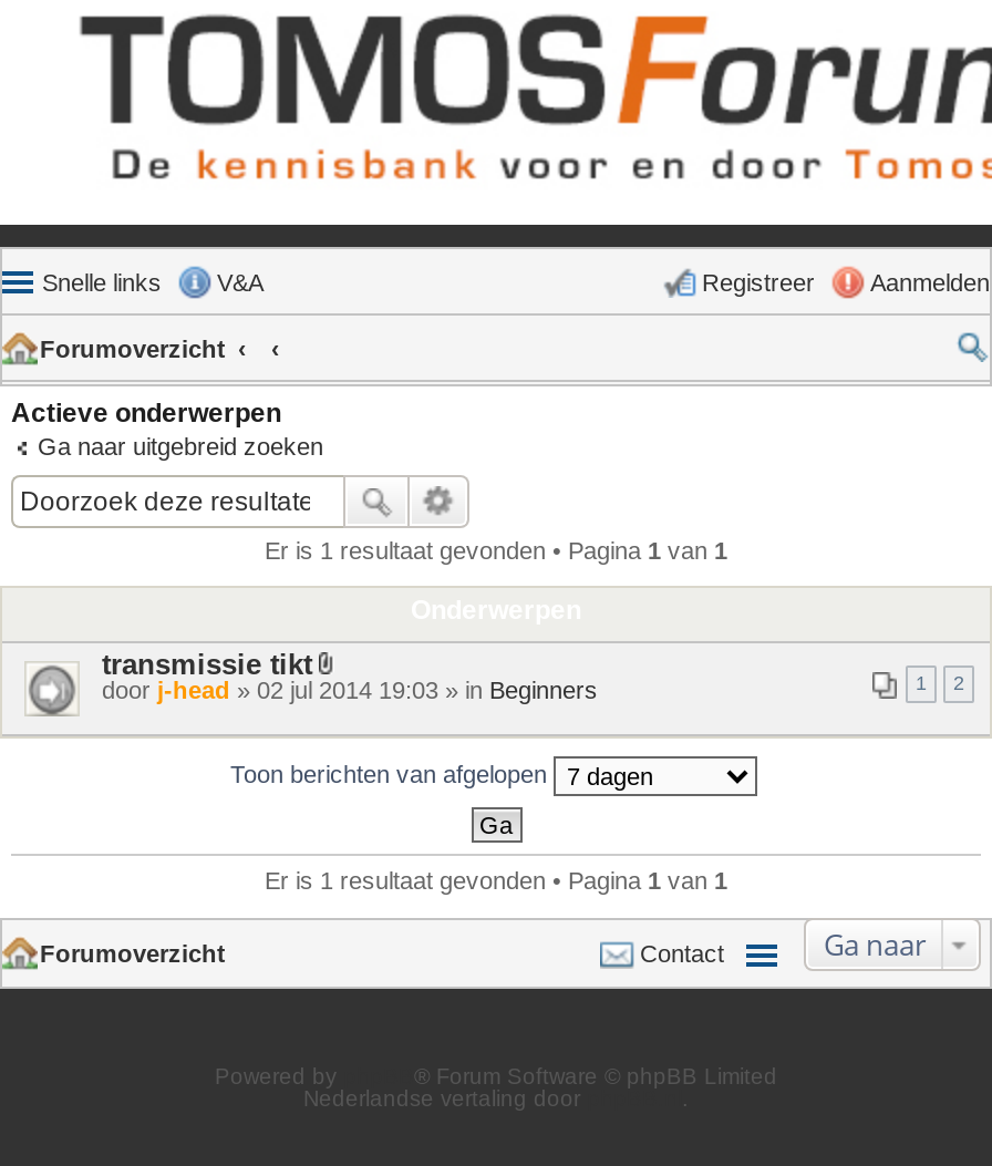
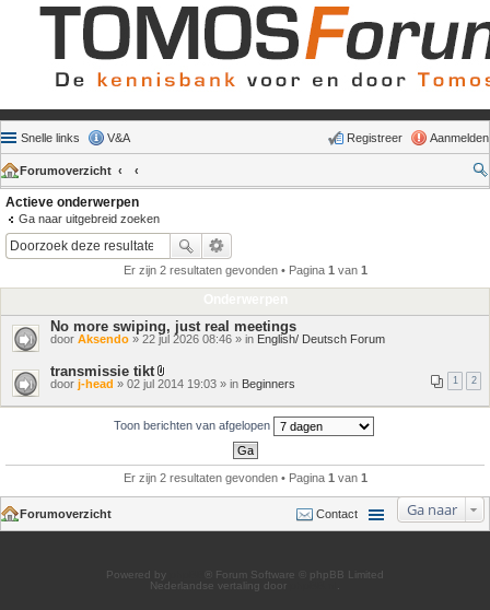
- Er is 1 resultaat gevonden • Pagina 1 van 1
+ Er zijn 2 resultaten gevonden • Pagina 1 van 1

+ No more swiping, just real meetings
+ doorAksendo» 22 jul 2026 08:46 » in English/ Deutsch Forum

- Er is 1 resultaat gevonden • Pagina 1 van 1
+ Er zijn 2 resultaten gevonden • Pagina 1 van 1
